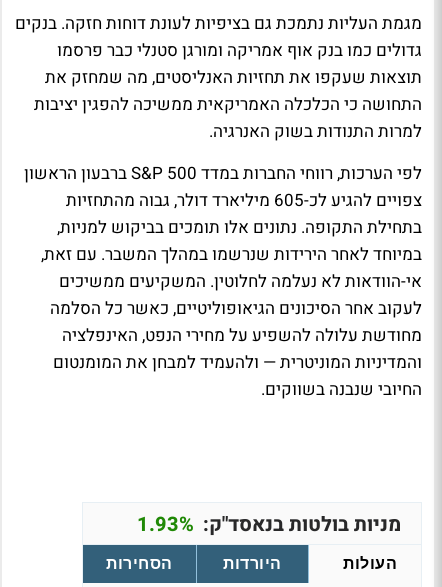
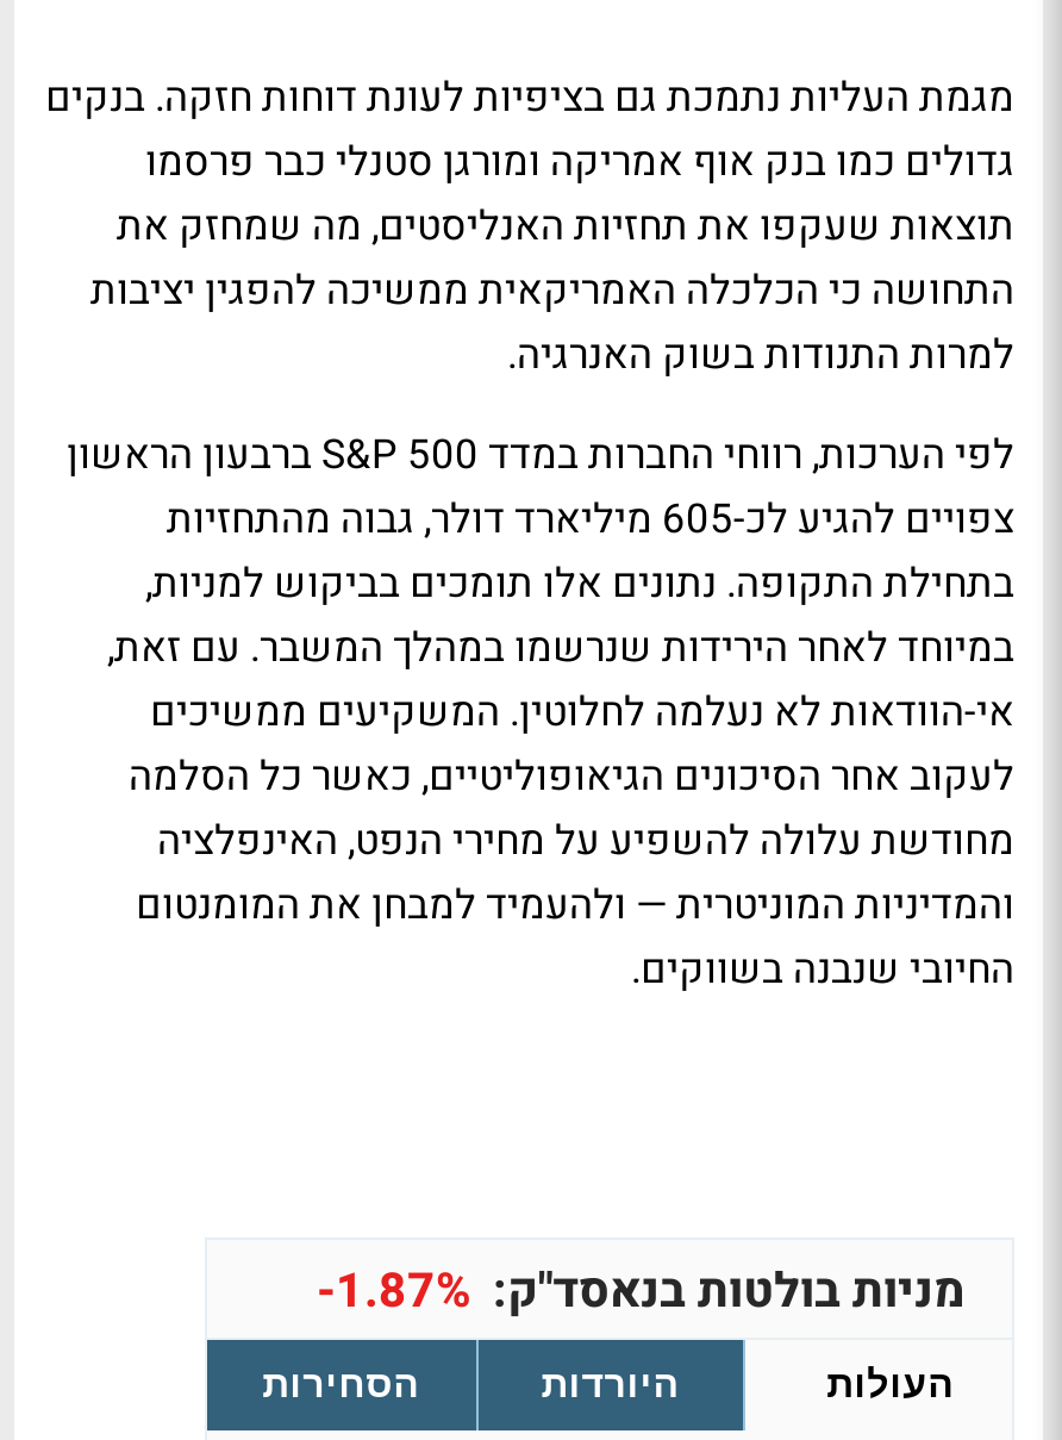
- מניות בולטות בנאסד"ק: 1.93%
+ מניות בולטות בנאסד"ק: -1.87%
